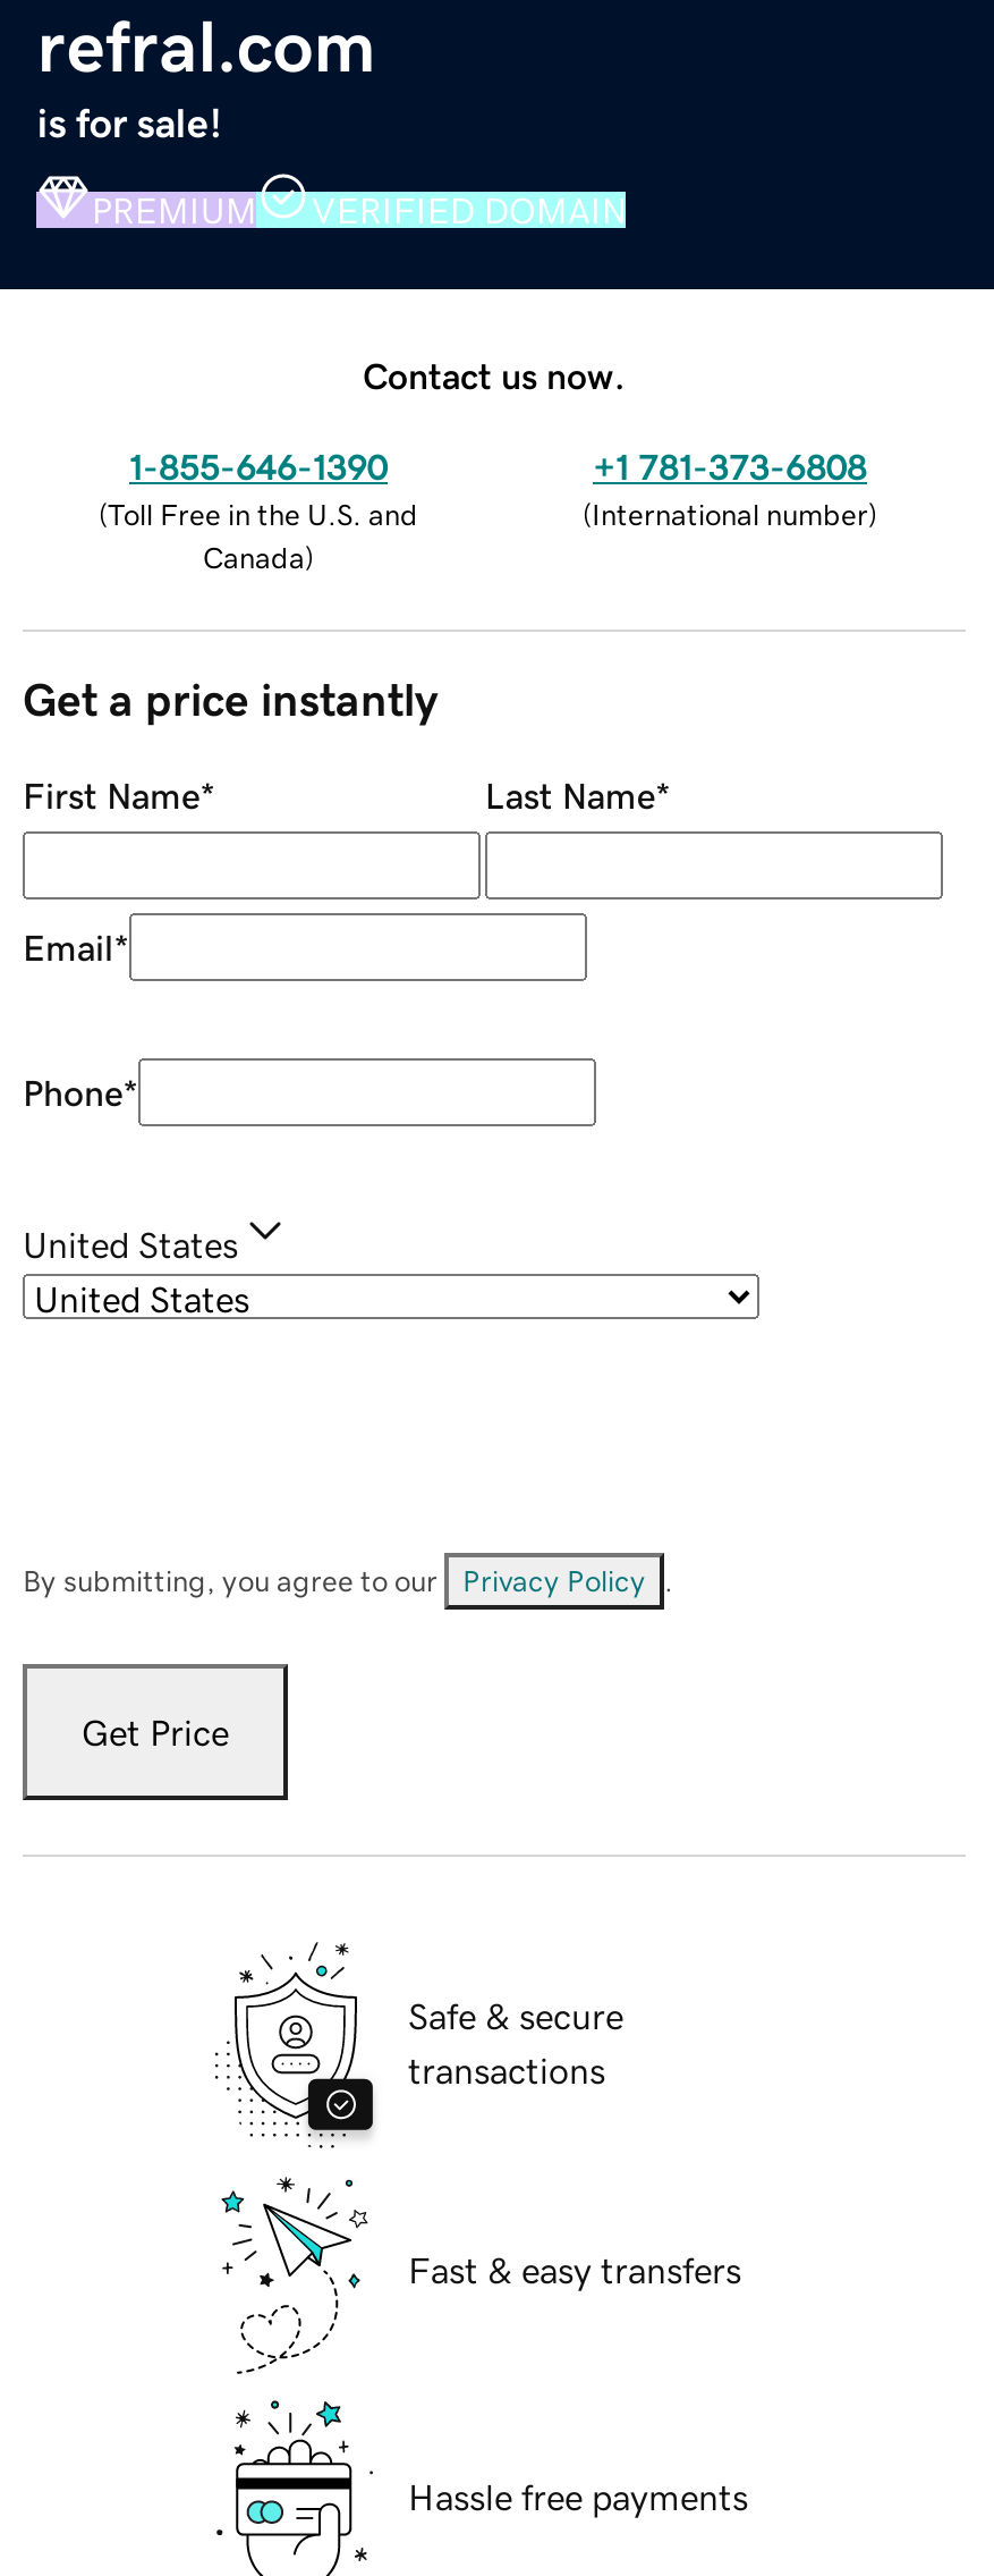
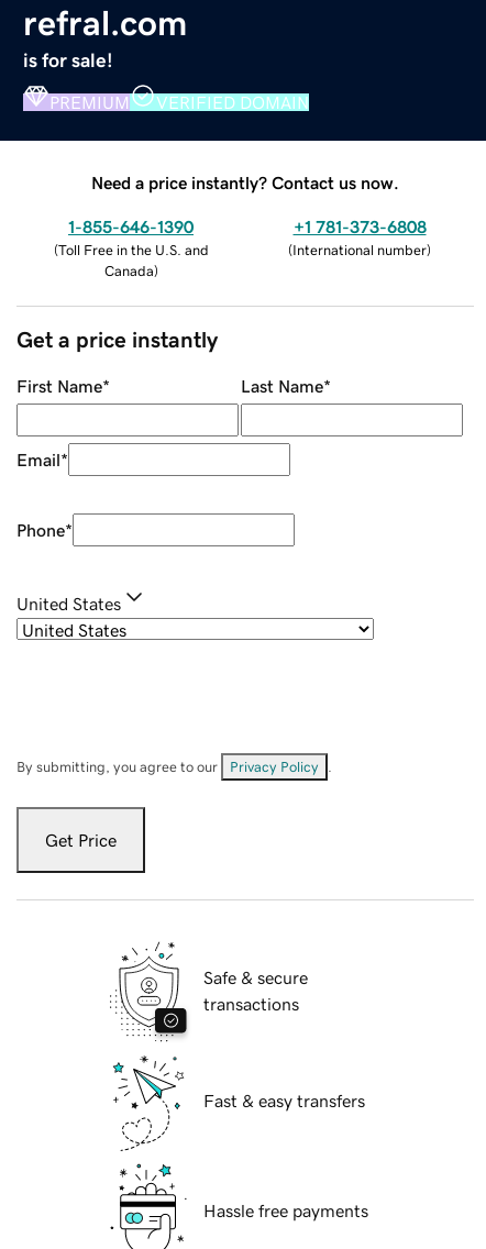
- Contact us now.
+ Need a price instantly? Contact us now.
